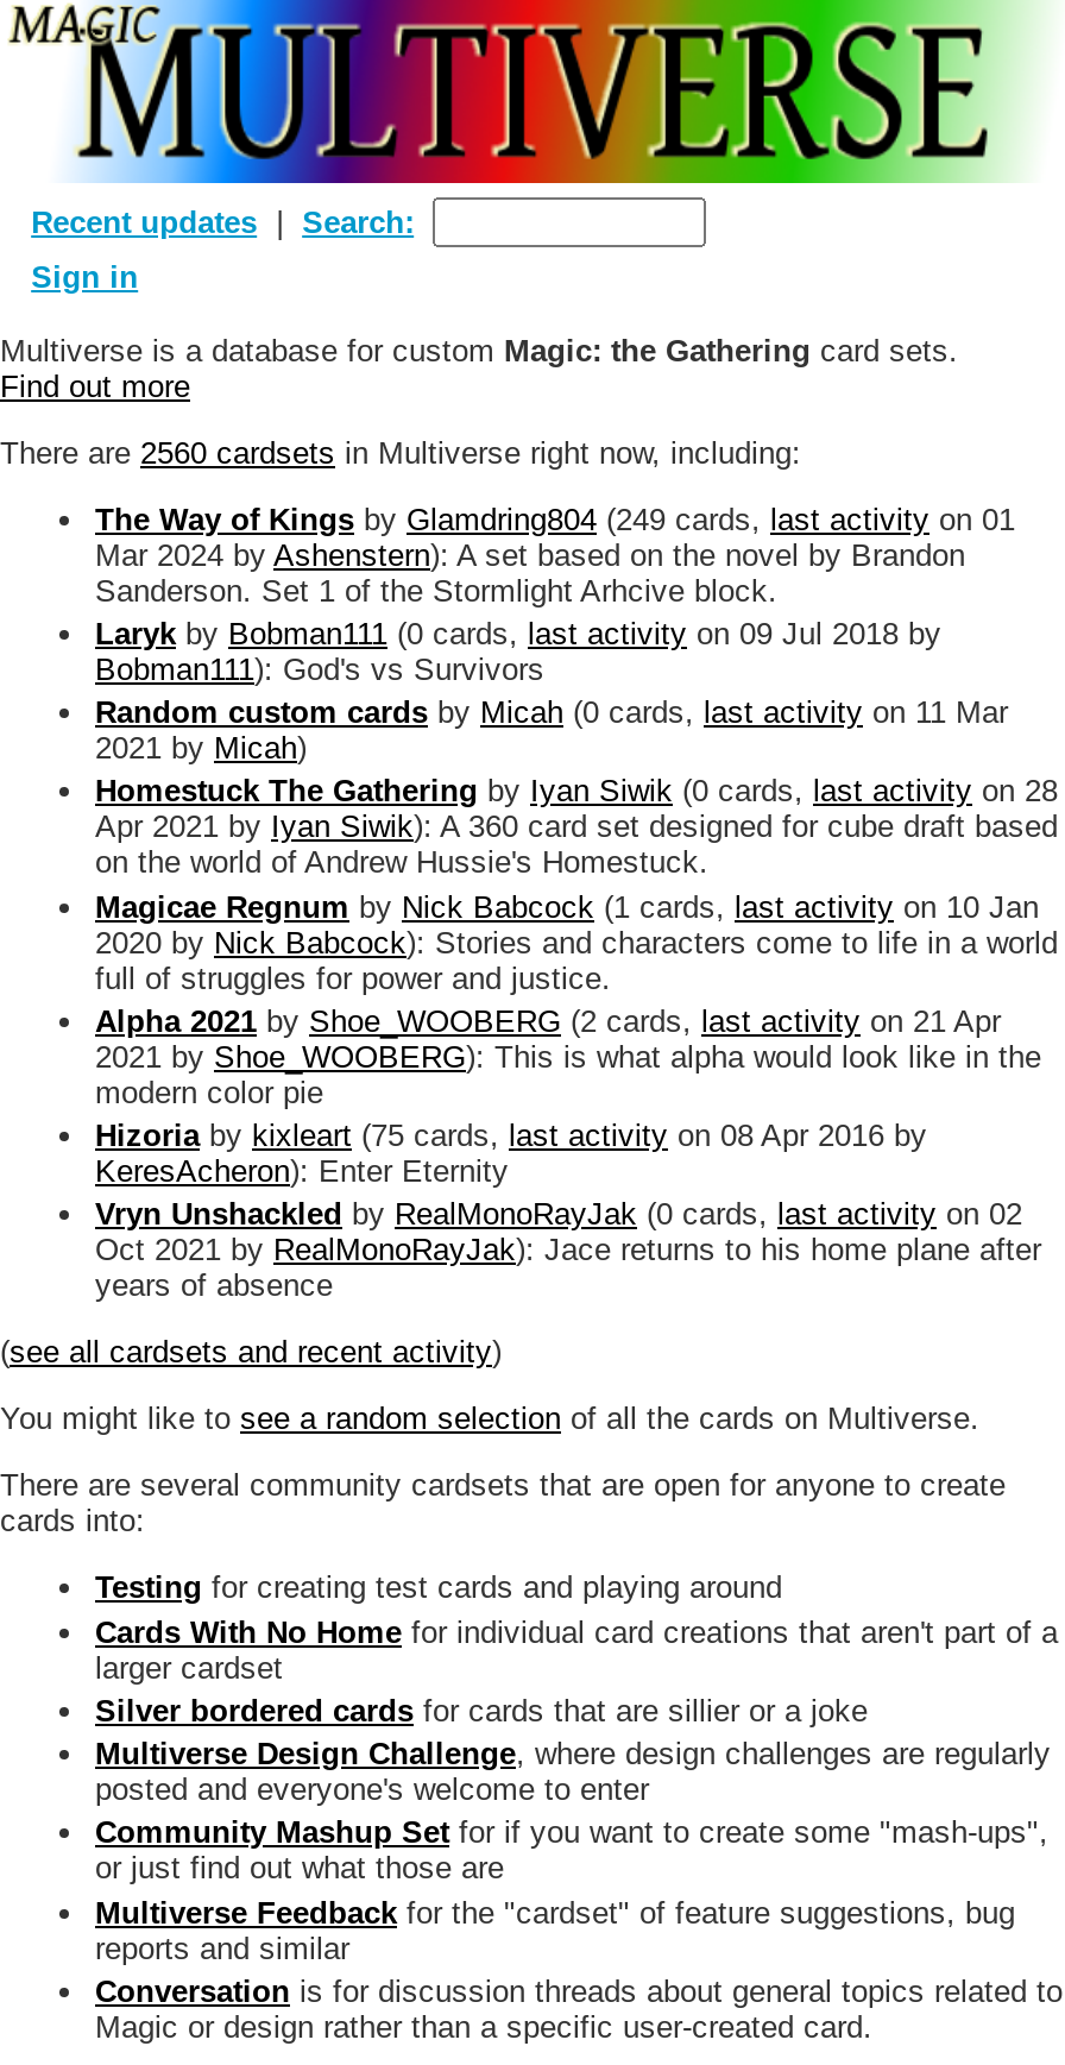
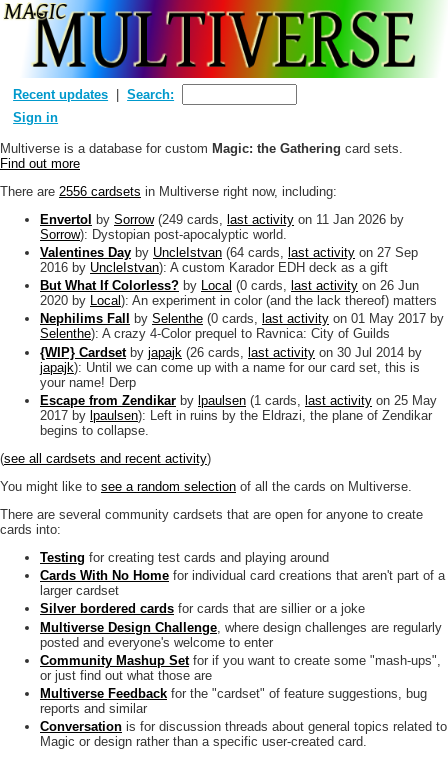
- There are 2560 cardsets in Multiverse right now, including:
+ There are 2556 cardsets in Multiverse right now, including:

- The Way of Kings by Glamdring804 (249 cards, last activity on 01
- Mar 2024byAshenstern): A set based on the novel by Brandon
- Sanderson. Set 1 of the Stormlight Arhcive block.
- Laryk by Bobman111 (0 cards, last activity on 09 Jul 2018 by
- Bobman111): God's vs Survivors
- Random custom cards by Micah (0 cards, last activity on 11 Mar
- 2021 by Micah)
- Homestuck The Gathering by Iyan Siwik (0 cards, last activity on 28
- Apr 2021 by Iyan Siwik): A 360 card set designed for cube draft based
- on the world of Andrew Hussie's Homestuck.
- Magicae Regnum by Nick Babcock (1 cards, last activity on 10 Jan
- 2020byNick Babcock): Stories and characters come to life in a world
- full of struggles for power and justice.
- Alpha 2021 by Shoe_WOOBERG (2 cards, last activity on 21 Apr
- 2021byShoe_WOOBERG): This is what alpha would look like in the
- modern color pie
- Hizoria by kixleart (75 cards, last activity on 08 Apr 2016 by
- KeresAcheron): Enter Eternity
- Vryn Unshackled by RealMonoRayJak (0 cards, last activity on 02
- Oct 2021 by RealMonoRayJak): Jace returns to his home plane after
- years of absence
+ Envertol by Sorrow (249 cards, last activity on 11 Jan 2026 by
+ Sorrow): Dystopian post-apocalyptic world.
+ Valentines Day by UncleIstvan (64 cards, last activity on 27 Sep
+ 2016byUncleIstvan): A custom Karador EDH deck as a gift
+ But What If Colorless? by Local (0 cards, last activity on 26 Jun
+ 2020 by Local): An experiment in color (and the lack thereof) matters
+ Nephilims Fall by Selenthe (0 cards, last activity on 01 May 2017 by
+ Selenthe): A crazy 4-Color prequel to Ravnica: City of Guilds
+ {WIP} Cardset by japajk (26 cards, last activity on 30 Jul 2014 by
+ japajk): Until we can come up with a name for our card set, this is
+ your name! Derp
+ Escape from Zendikar by lpaulsen (1 cards, last activity on 25 May
+ 2017bylpaulsen): Left in ruins by the Eldrazi, the plane of Zendikar
+ begins to collapse.
